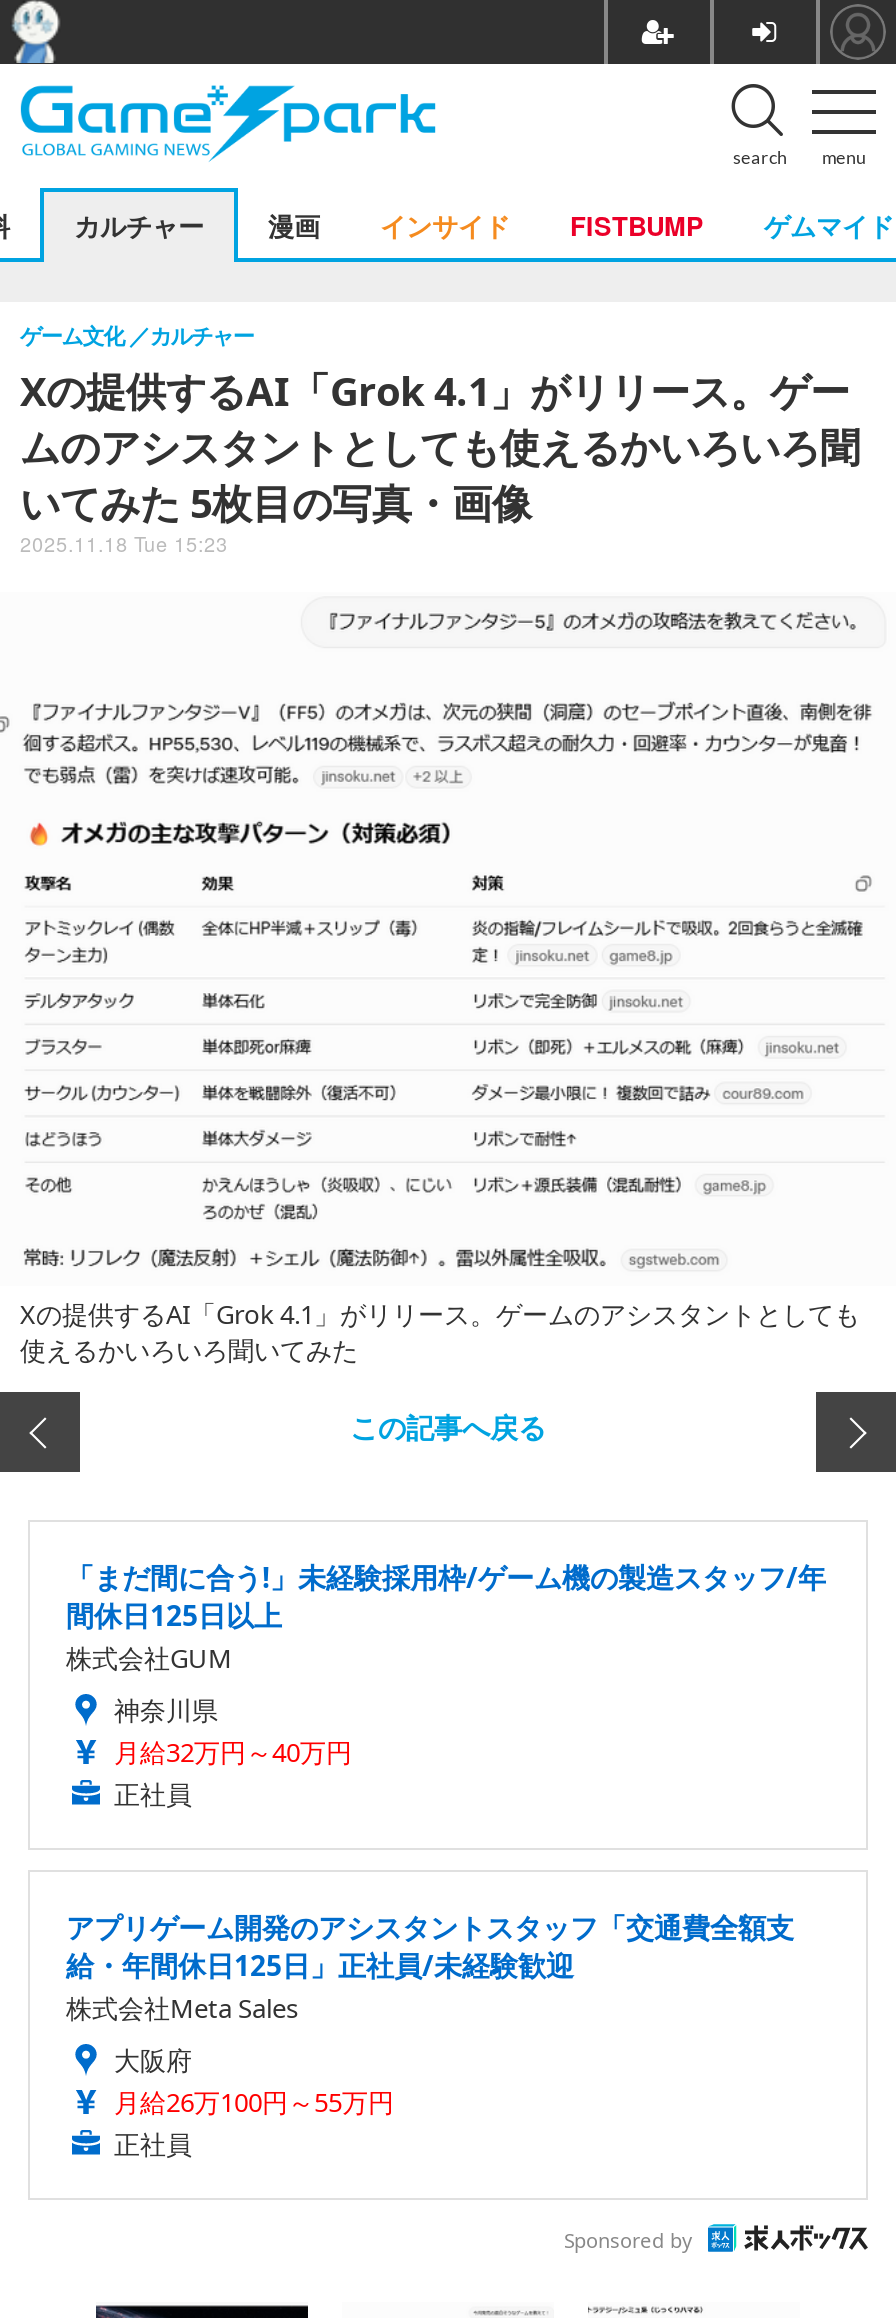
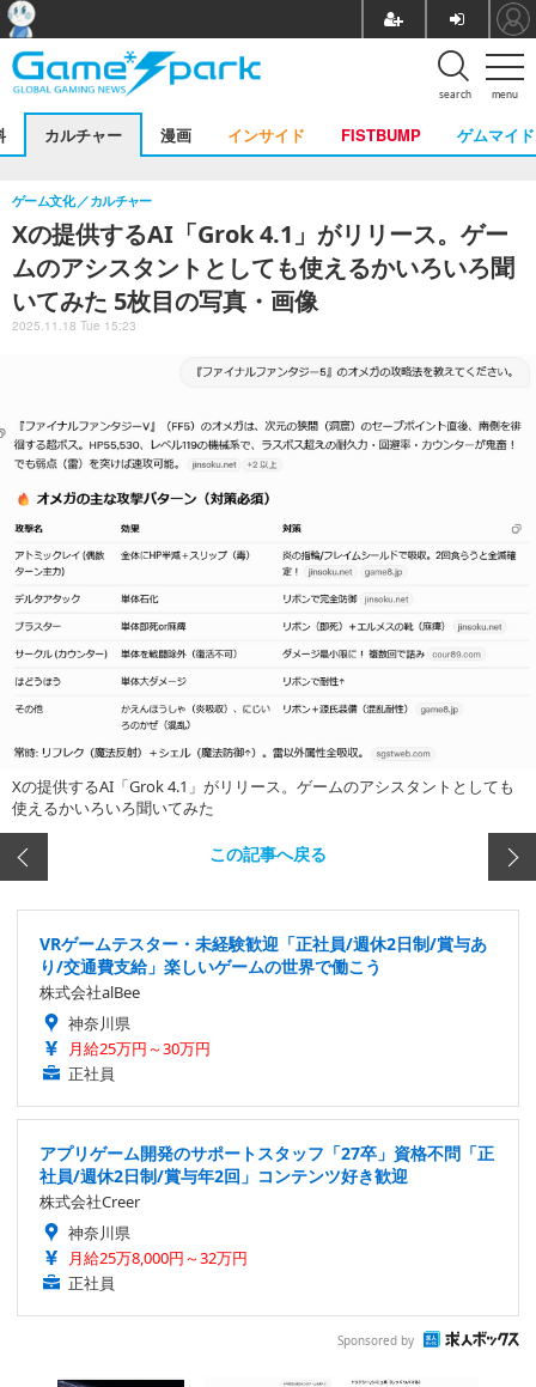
- 「まだ間に合う!」未経験採用枠/ゲーム機の製造スタッフ/年
- 間休日125日以上
- 株式会社GUM
+ VRゲームテスター・未経験歓迎「正社員/週休2日制/賞与あ
+ り/交通費支給」楽しいゲームの世界で働こう
+ 株式会社alBee

- 月給32万円～40万円
+ 月給25万円～30万円

- アプリゲーム開発のアシスタントスタッフ「交通費全額支
- 給・年間休日125日」正社員/未経験歓迎
- 株式会社Meta Sales
- 大阪府
- 月給26万100円～55万円
+ アプリゲーム開発のサポートスタッフ「27卒」資格不問「正
+ 社員/週休2日制/賞与年2回」コンテンツ好き歓迎
+ 株式会社Creer
+ 神奈川県
+ 月給25万8,000円～32万円
